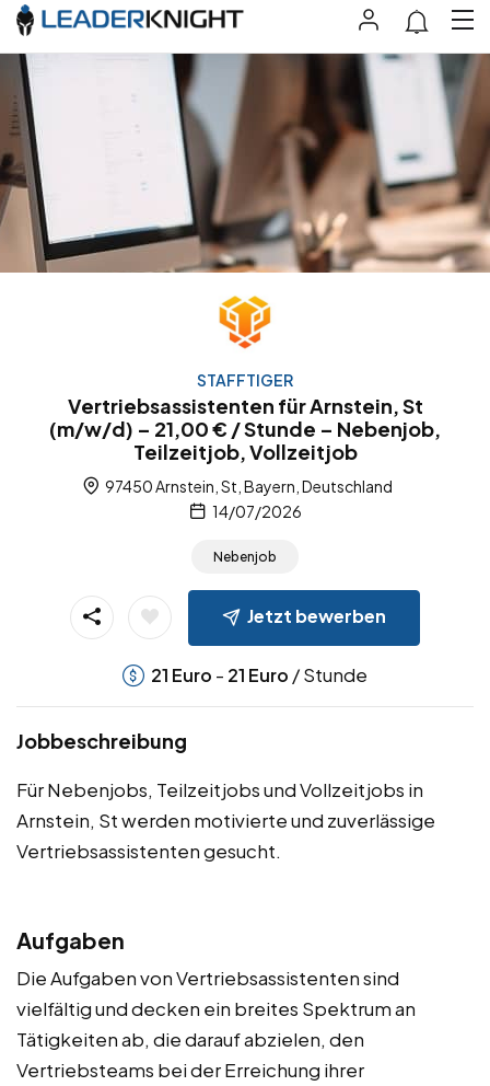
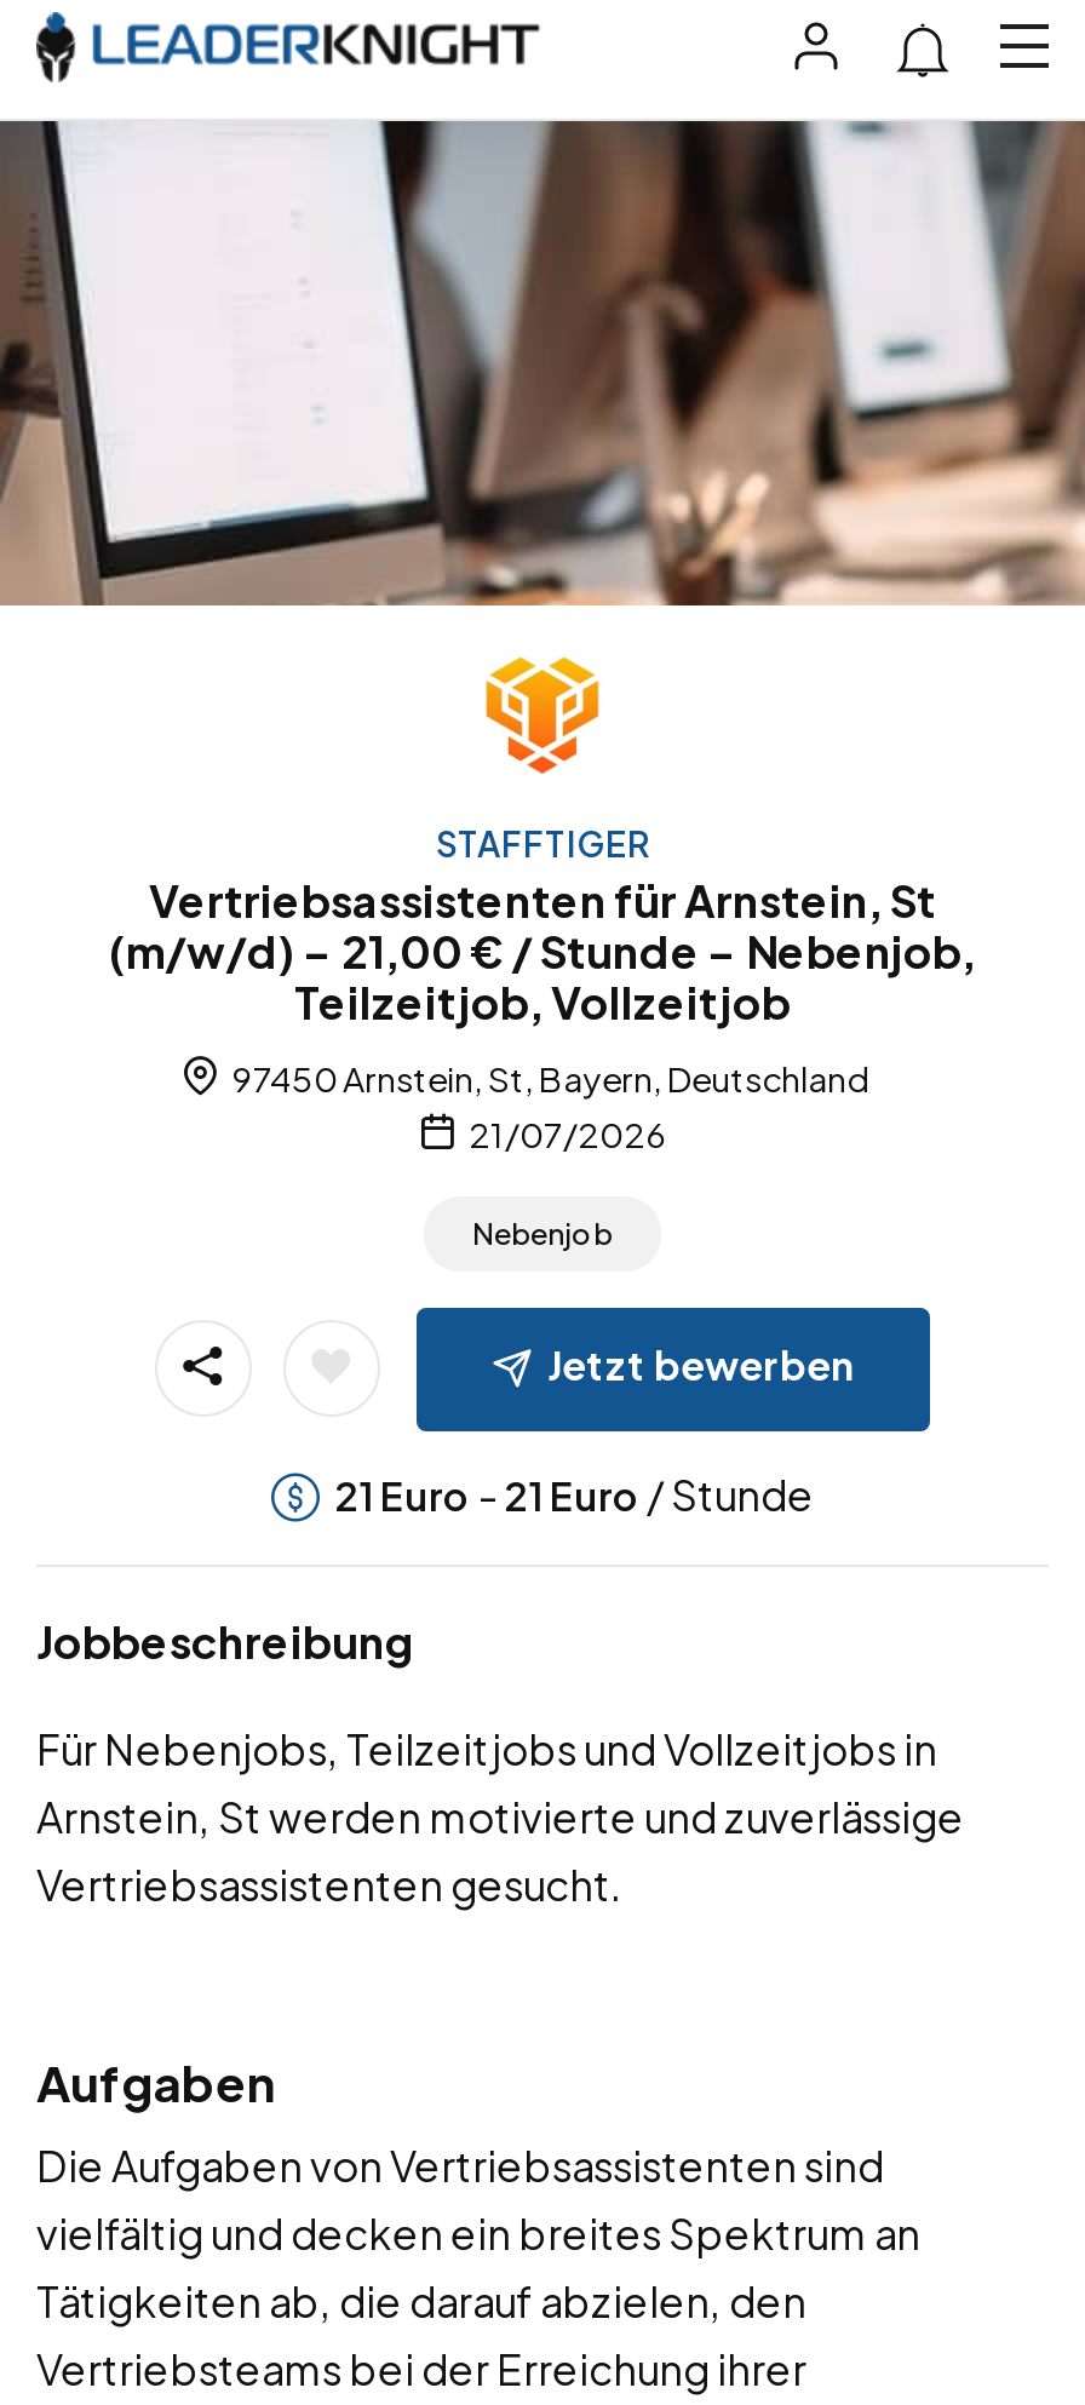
- 14/07/2026
+ 21/07/2026
